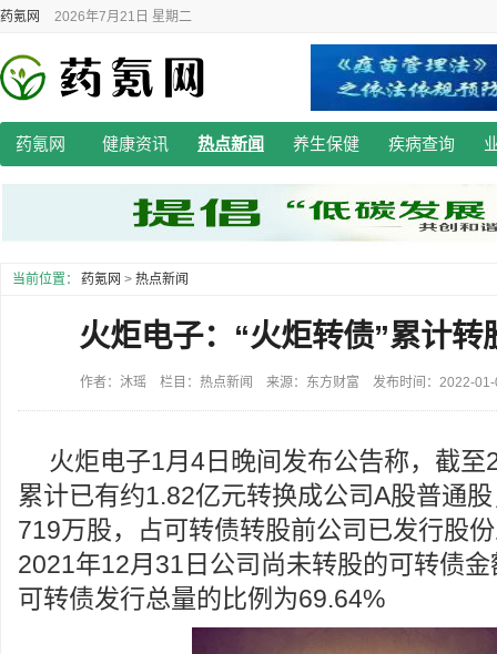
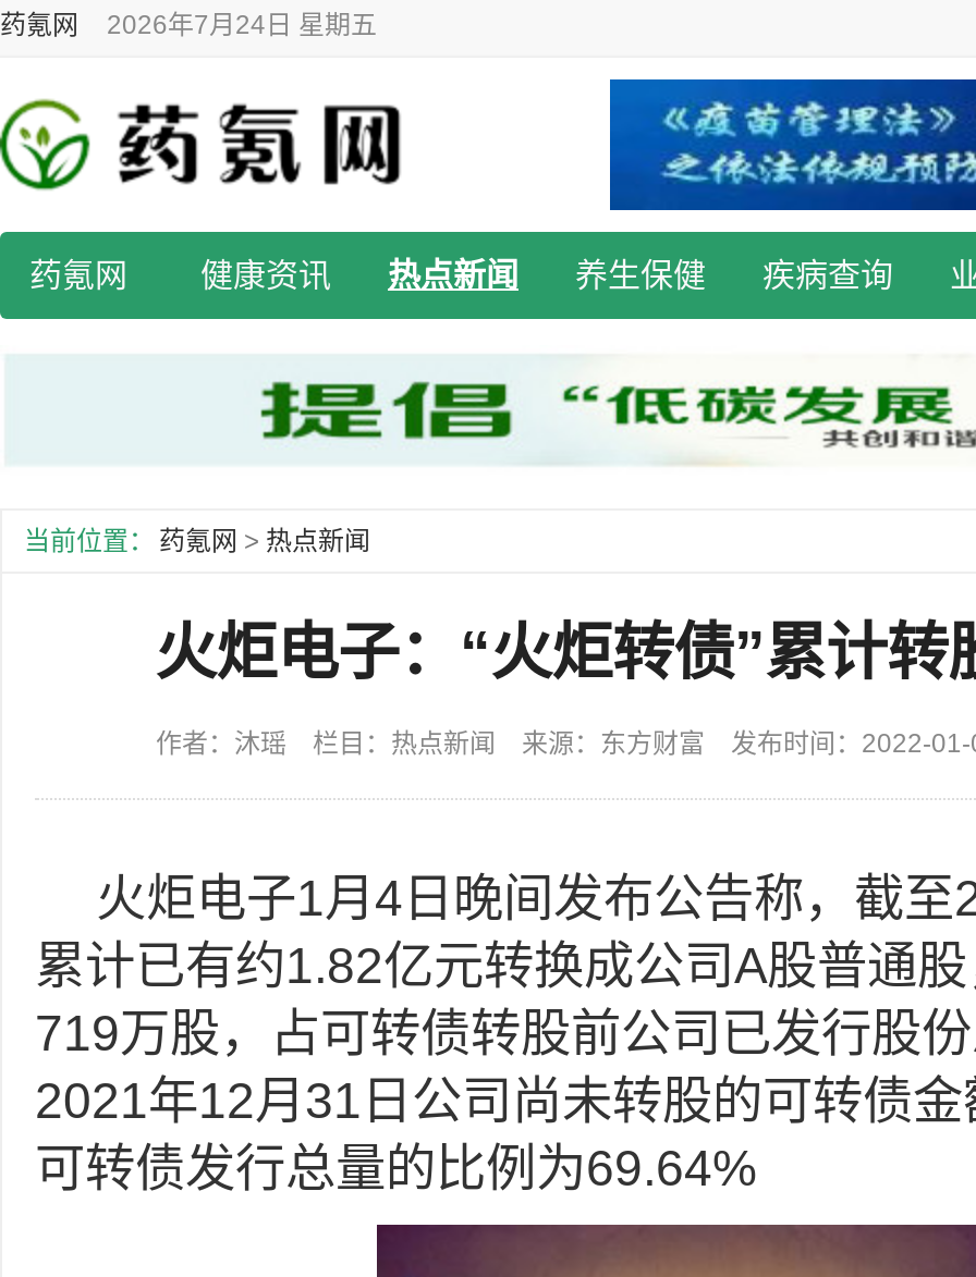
- 2026年7月21日 星期二
+ 2026年7月24日 星期五
